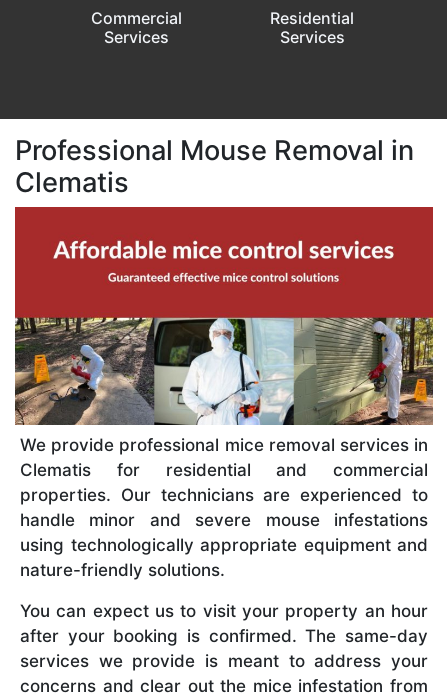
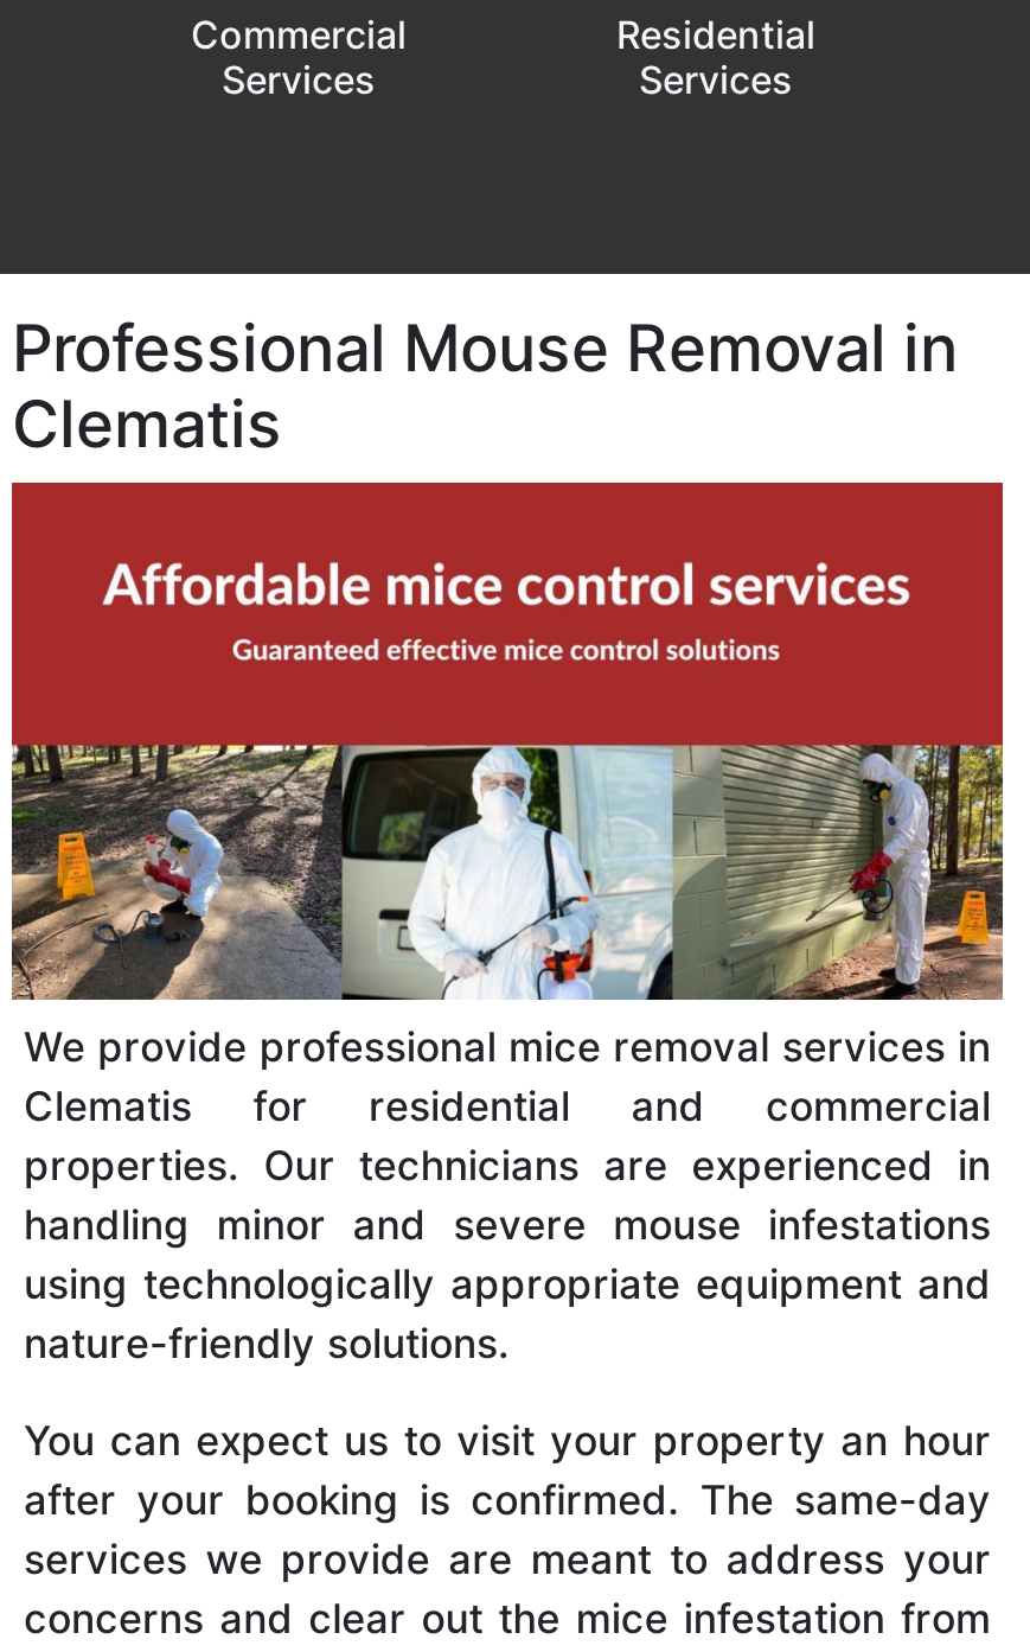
- properties. Our technicians are experienced to
+ properties. Our technicians are experienced in

- handle minor and severe mouse infestations
+ handling minor and severe mouse infestations

- services we provide is meant to address your
+ services we provide are meant to address your
